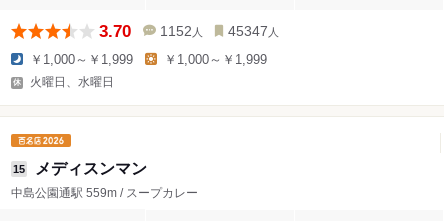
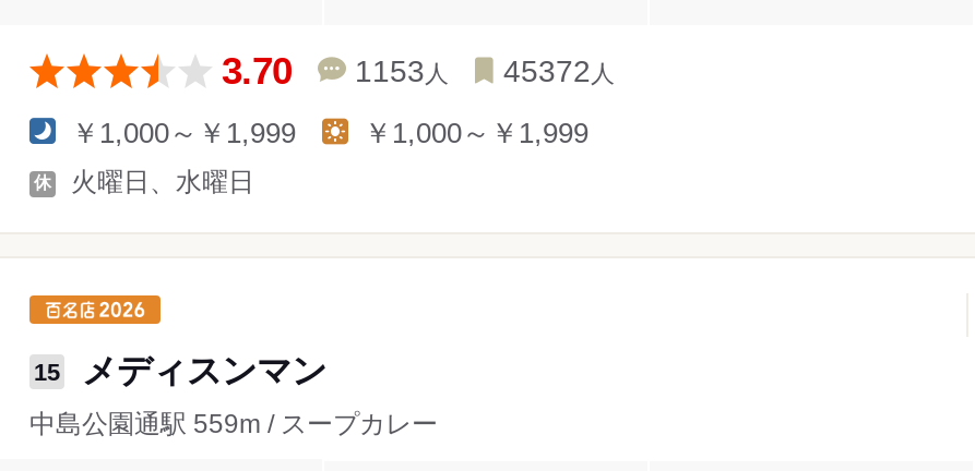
- 1152人
+ 1153人

- 45347人
+ 45372人
